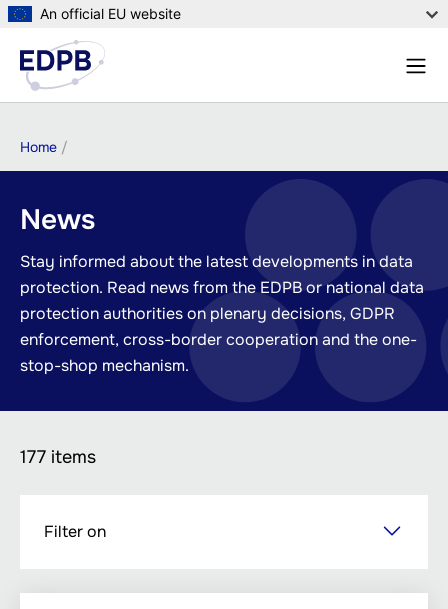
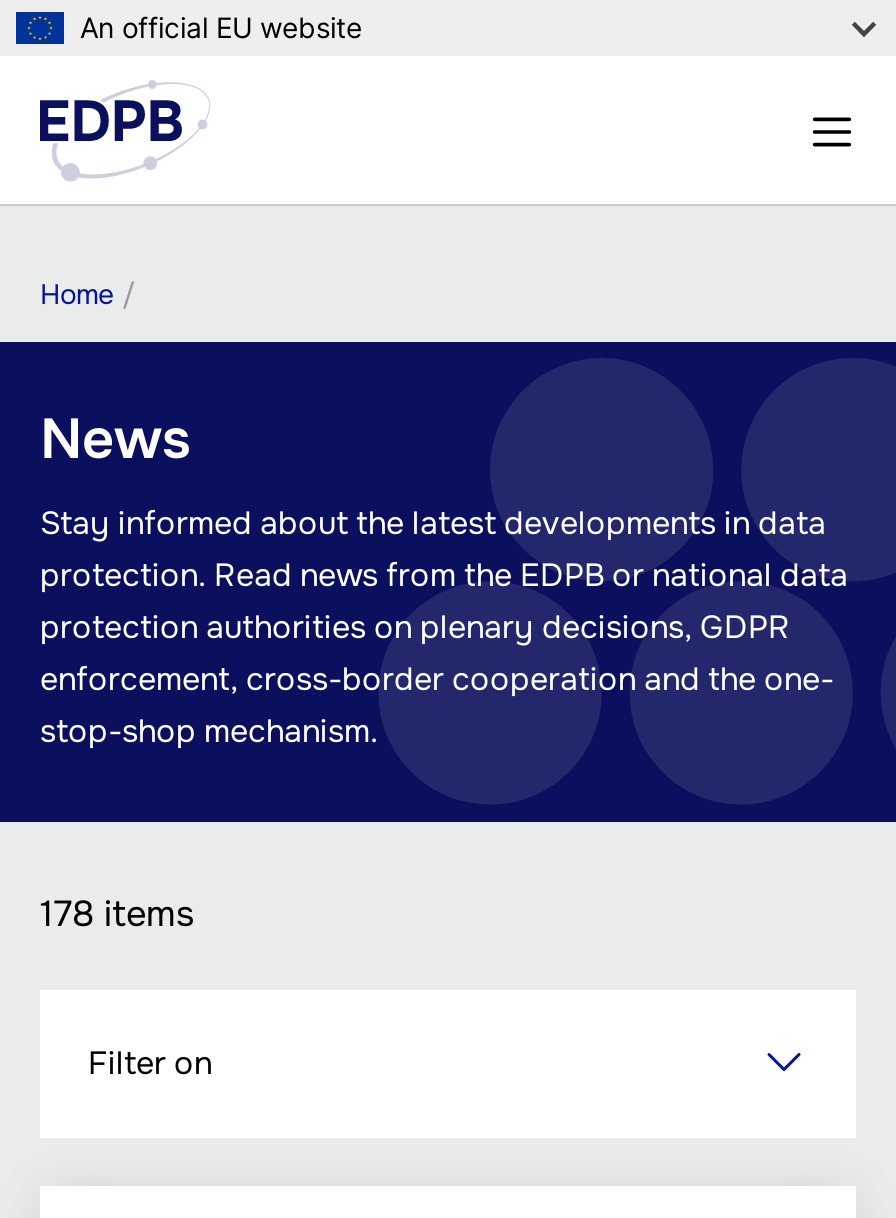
- 177 items
+ 178 items
